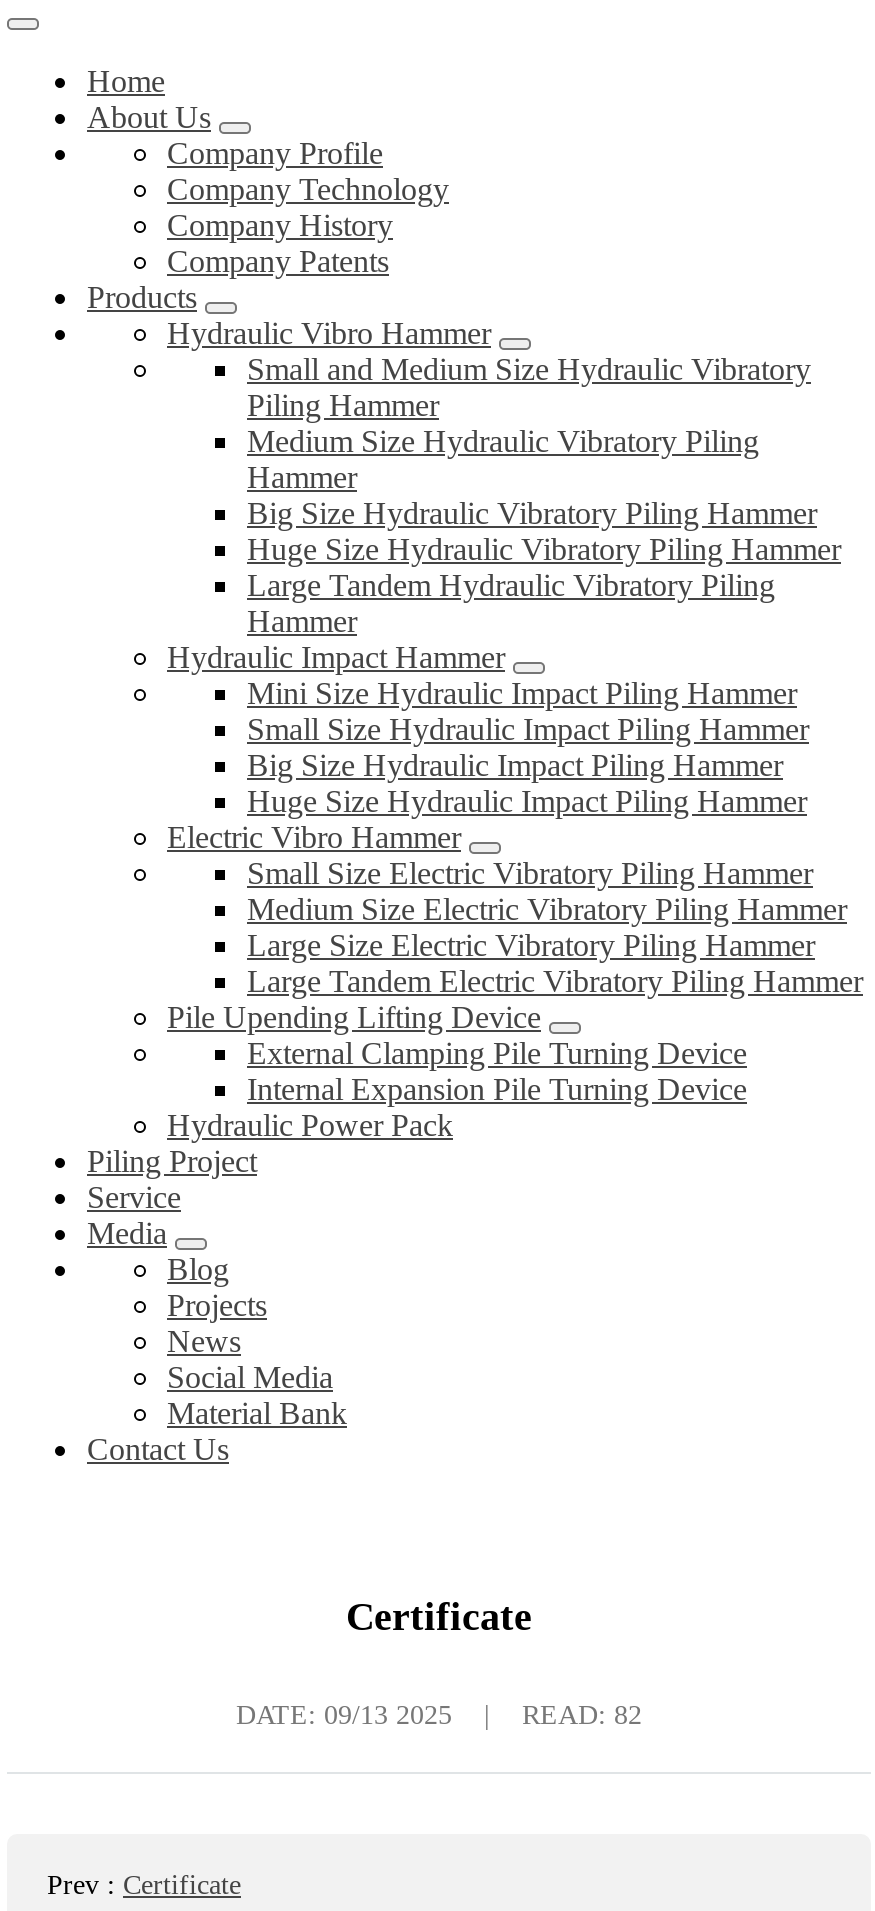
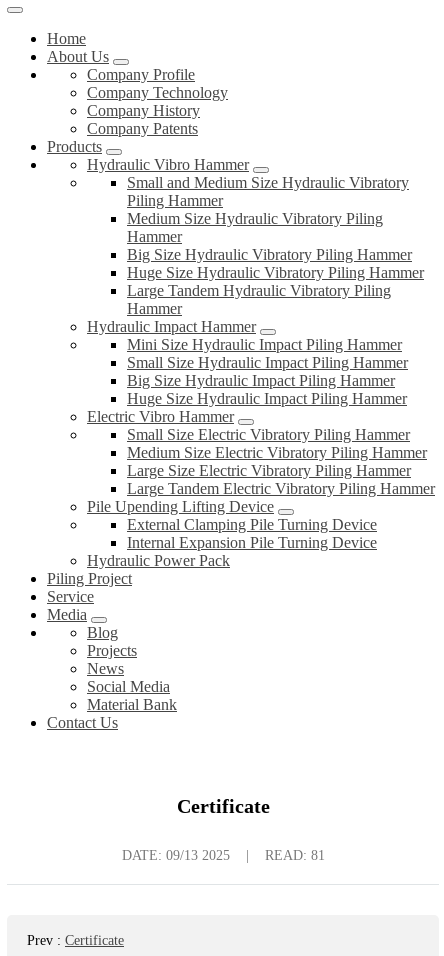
- READ: 82
+ READ: 81
